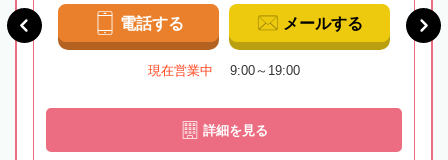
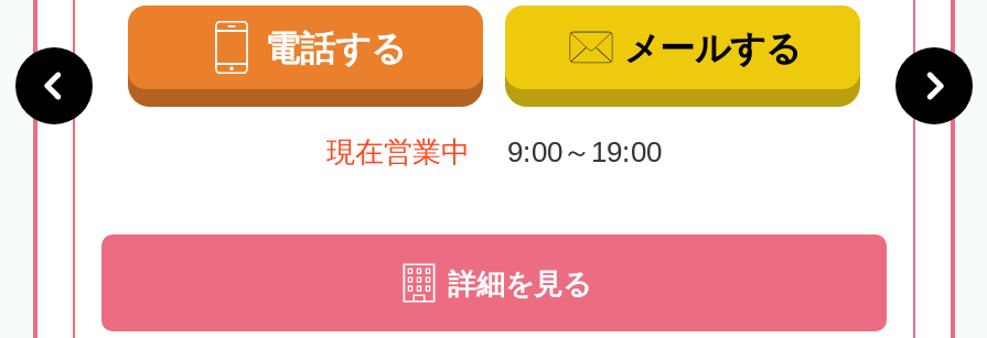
- [image]
+ [image]

- [image]
+ [image]
